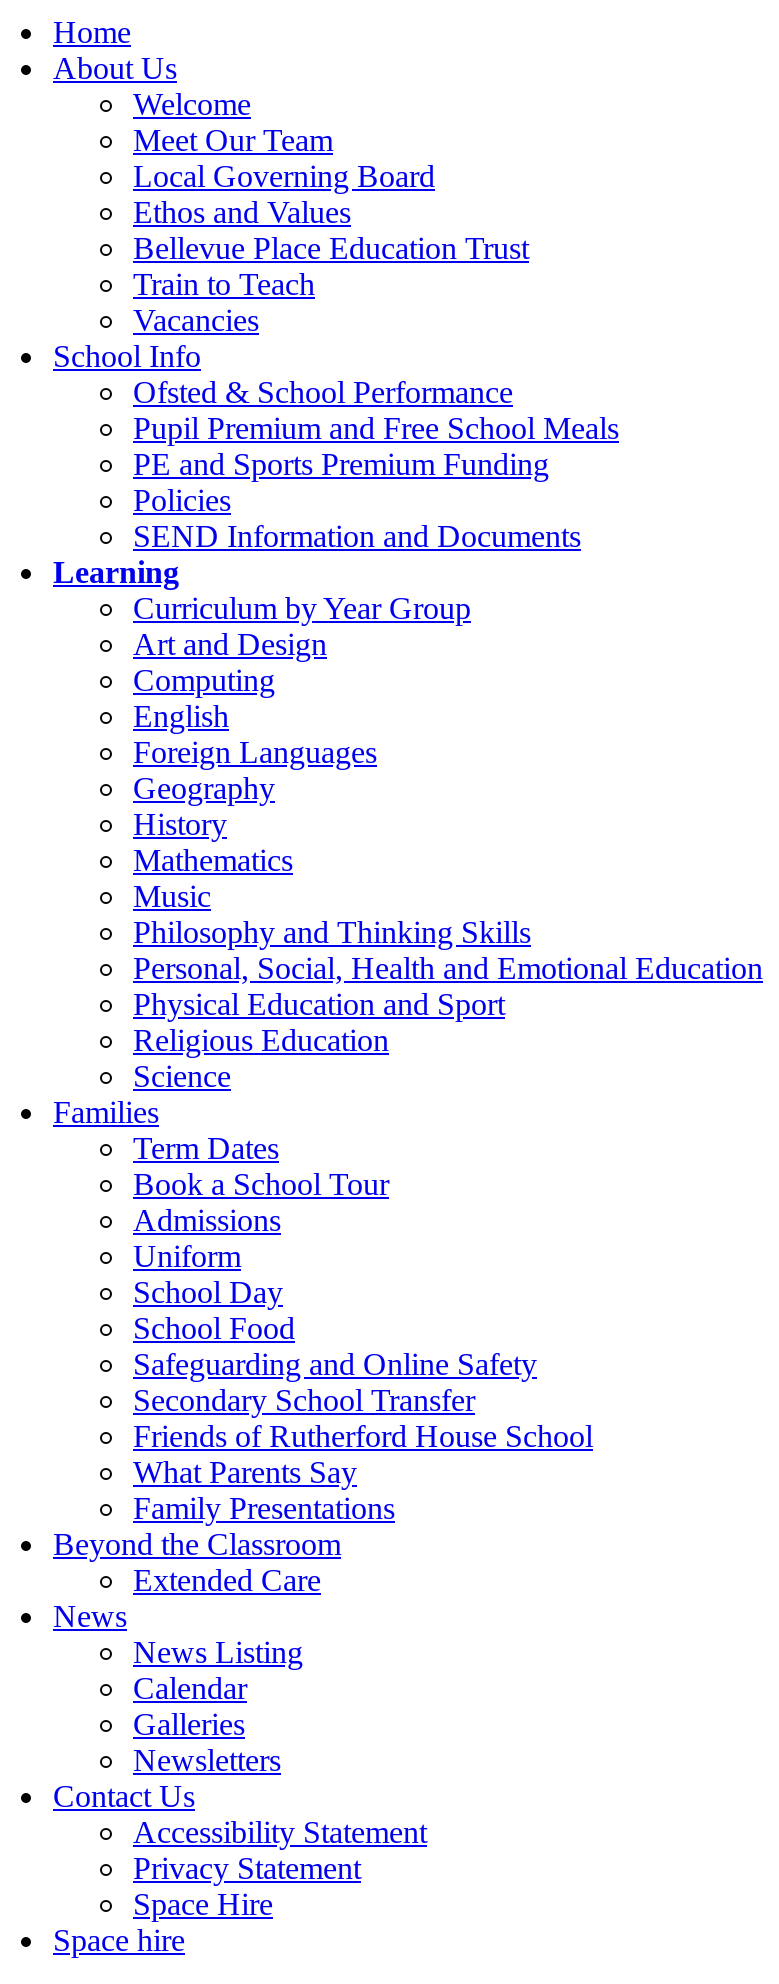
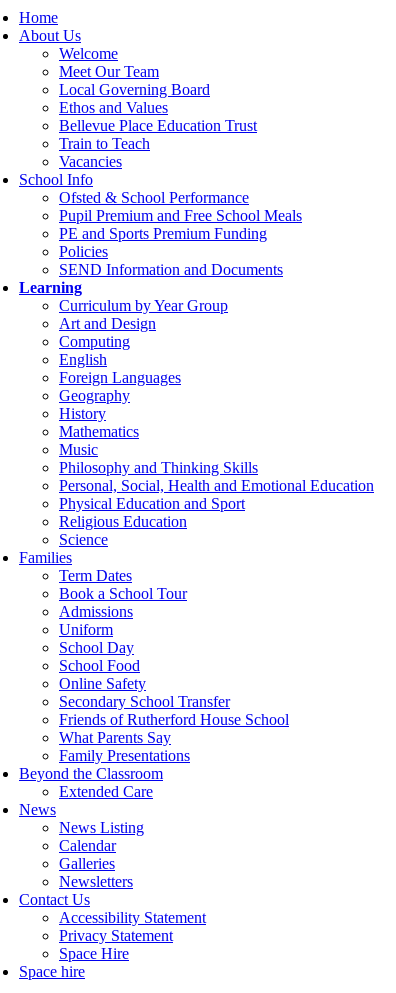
- Safeguarding and Online Safety
+ Online Safety
